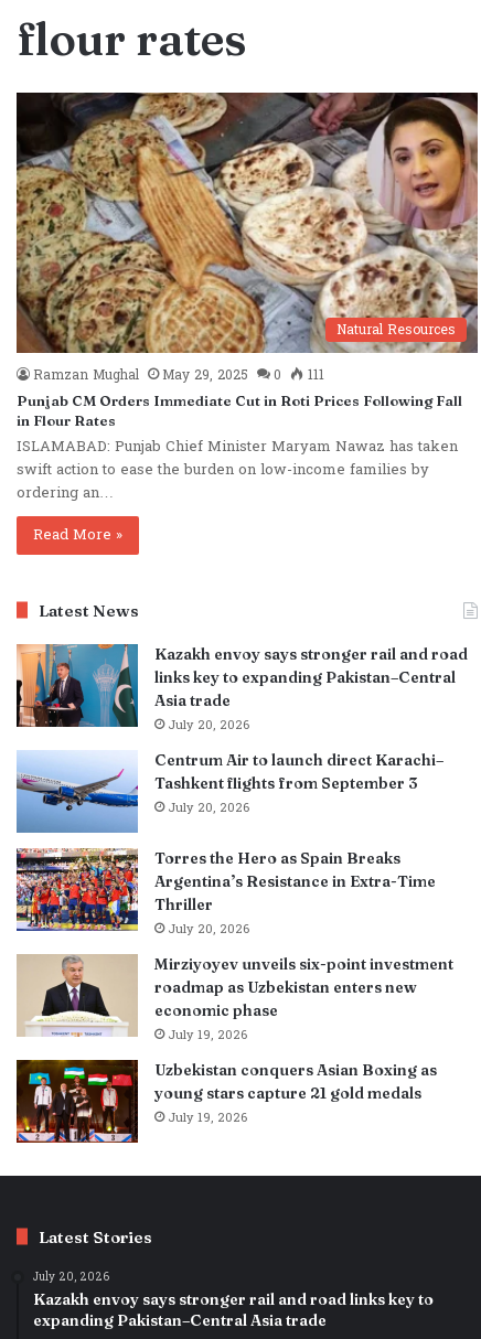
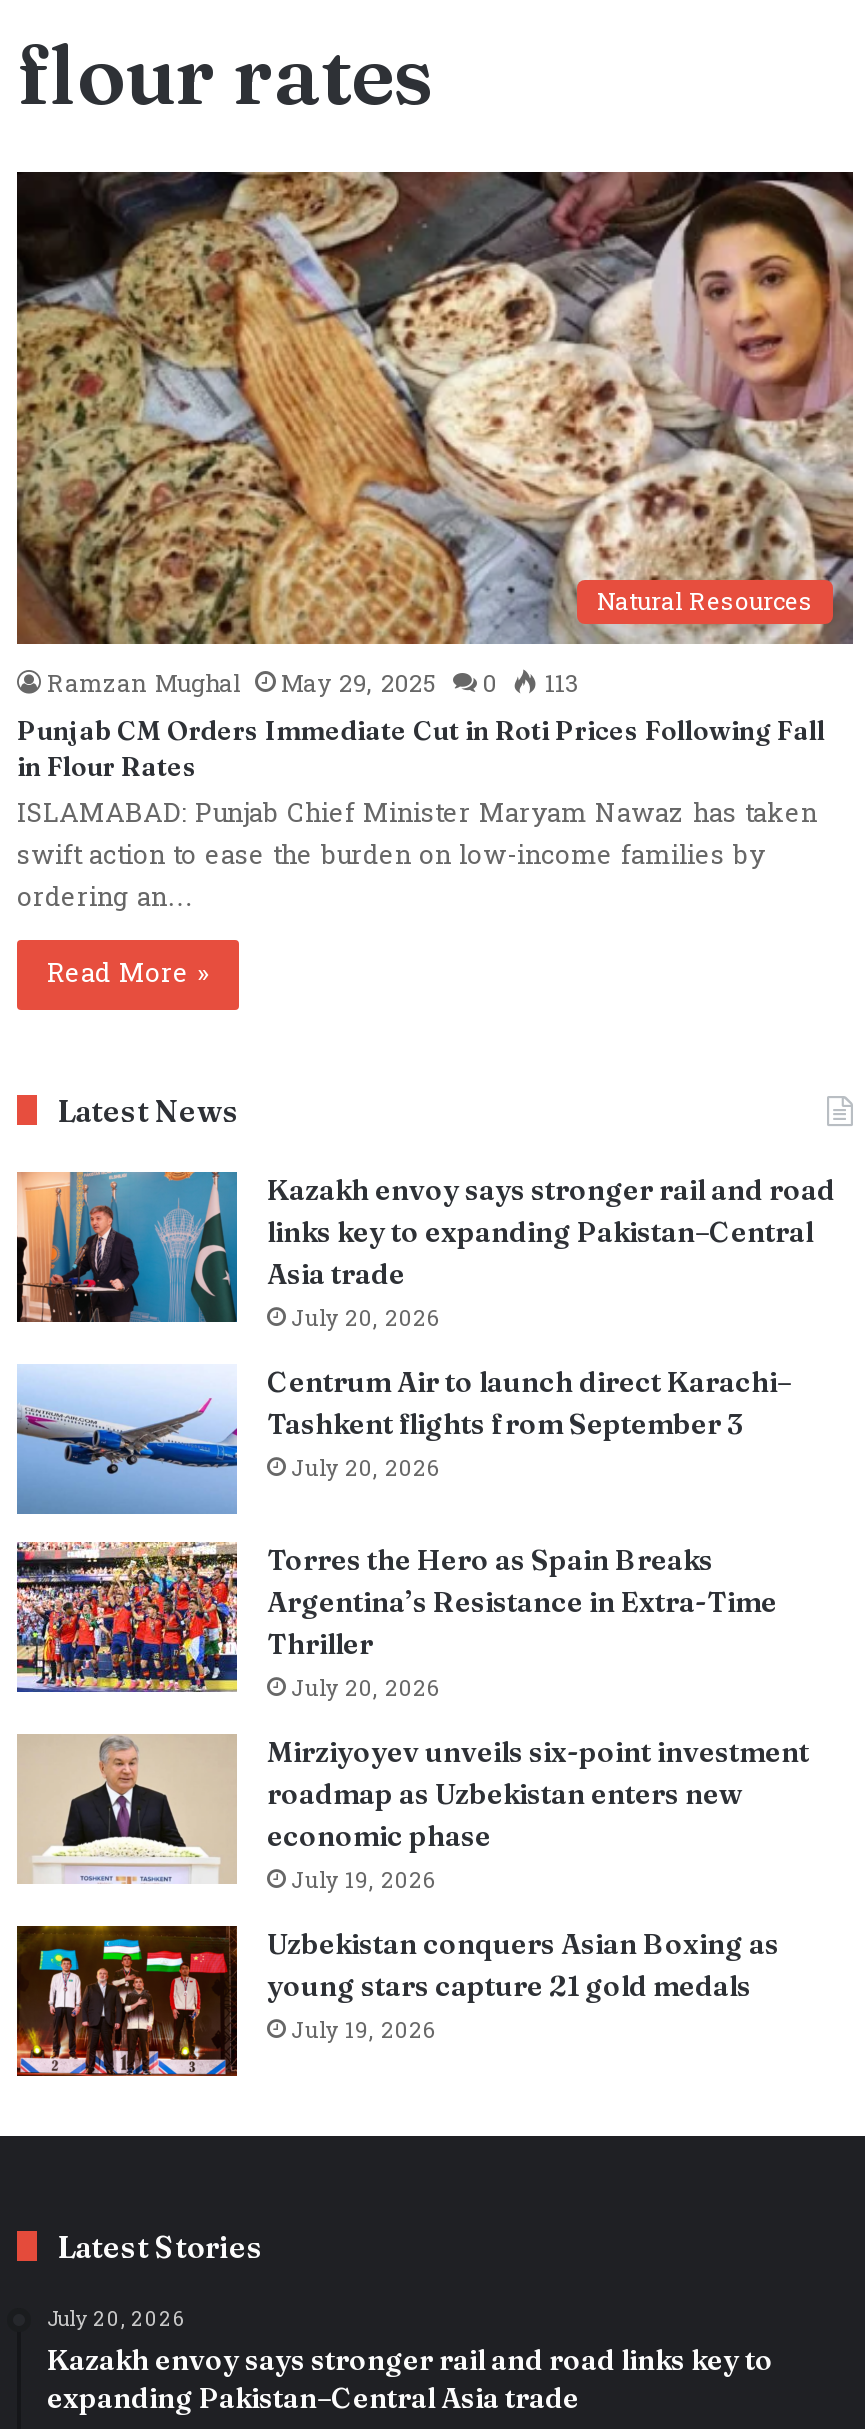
- Ramzan Mughal May 29, 2025 0 111
+ Ramzan Mughal May 29, 2025 0 113
